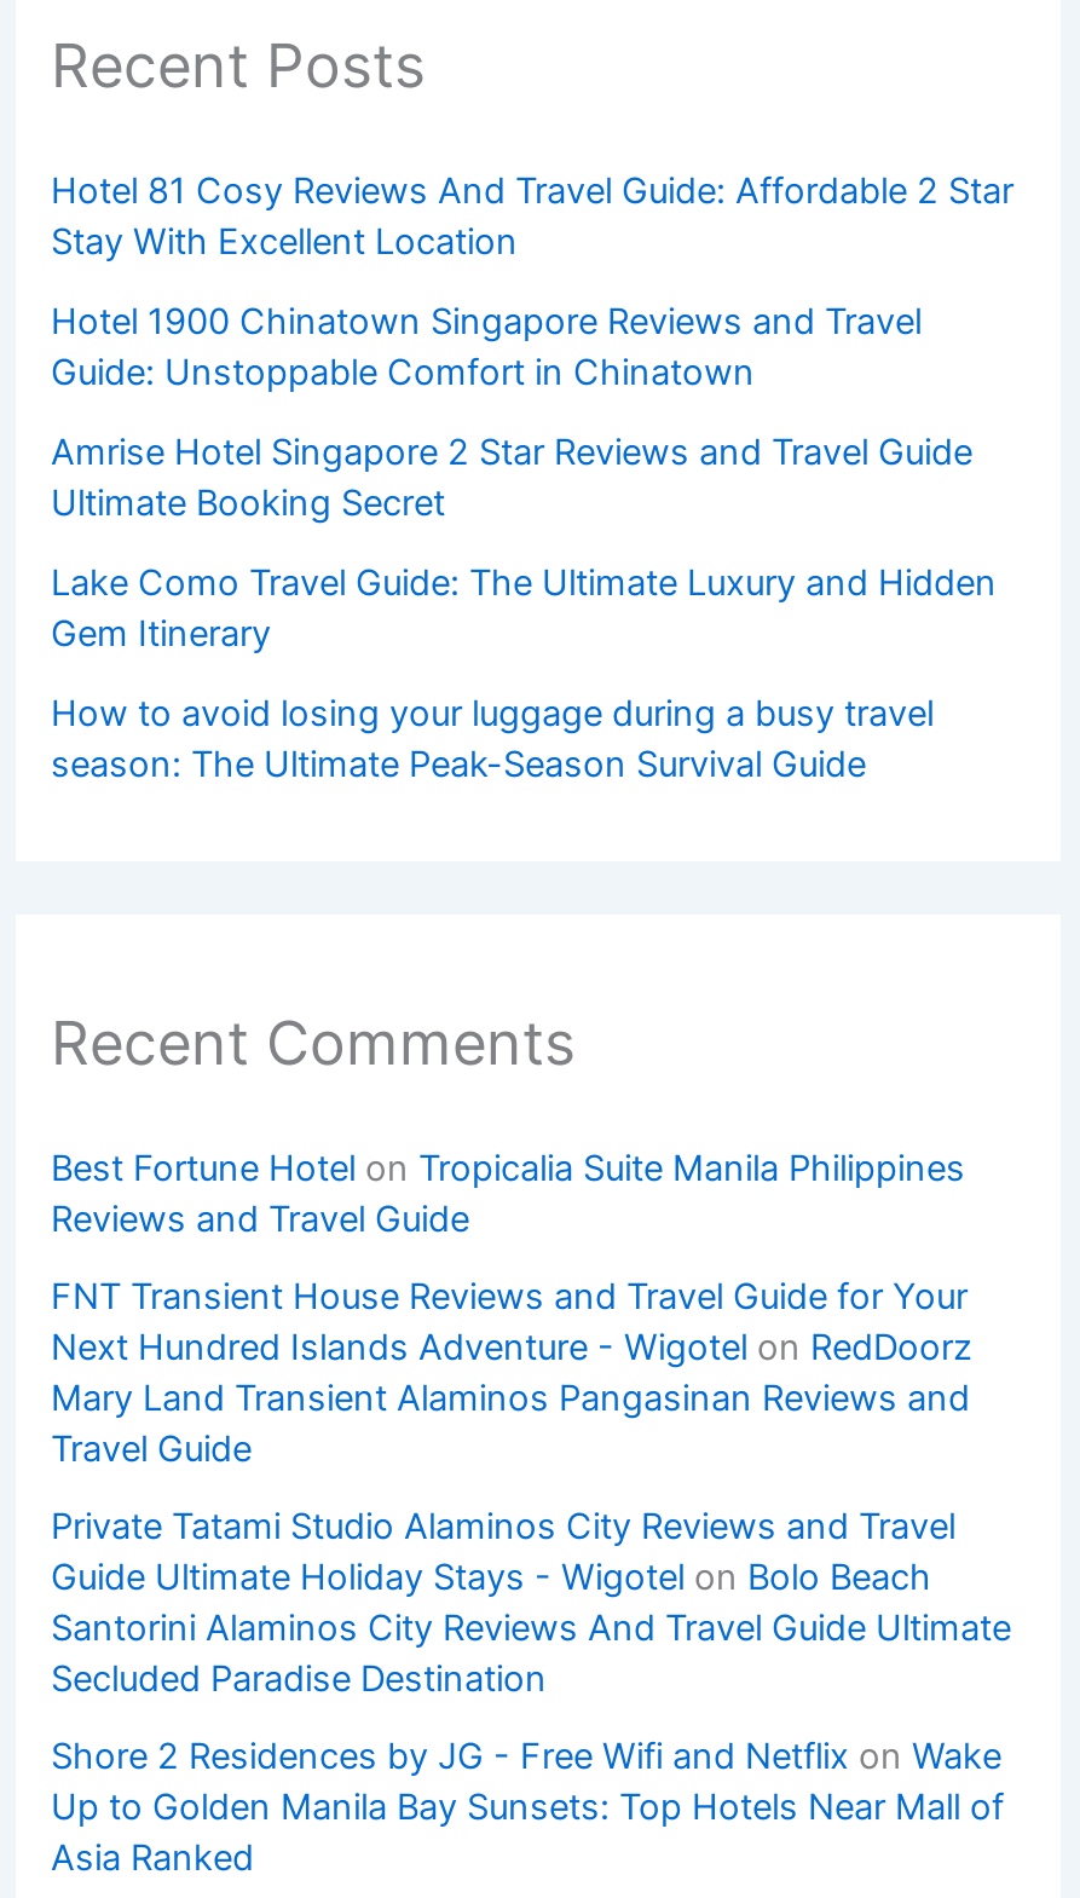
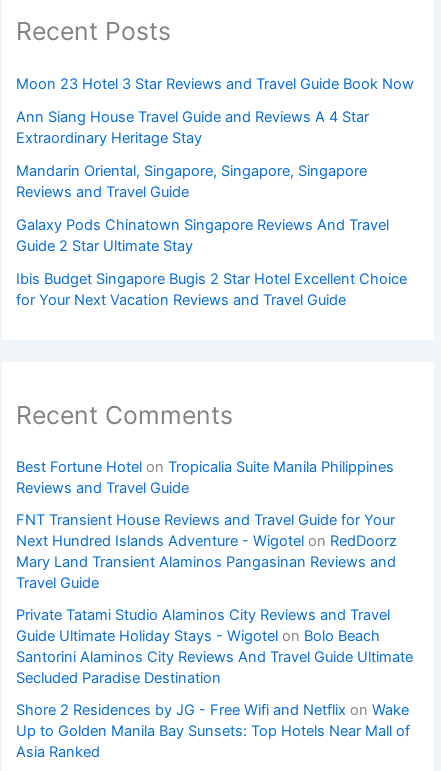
- Hotel 81 Cosy Reviews And Travel Guide: Affordable 2 Star
- Stay With Excellent Location
+ Moon 23 Hotel 3 Star Reviews and Travel Guide Book Now

- Hotel 1900 Chinatown Singapore Reviews and Travel
- Guide: Unstoppable Comfort in Chinatown
+ Ann Siang House Travel Guide and Reviews A 4 Star
+ Extraordinary Heritage Stay

- Amrise Hotel Singapore 2 Star Reviews and Travel Guide
- Ultimate Booking Secret
+ Mandarin Oriental, Singapore, Singapore, Singapore
+ Reviews and Travel Guide

- Lake Como Travel Guide: The Ultimate Luxury and Hidden
- Gem Itinerary
+ Galaxy Pods Chinatown Singapore Reviews And Travel
+ Guide 2 Star Ultimate Stay

- How to avoid losing your luggage during a busy travel
- season: The Ultimate Peak-Season Survival Guide
+ Ibis Budget Singapore Bugis 2 Star Hotel Excellent Choice
+ for Your Next Vacation Reviews and Travel Guide
